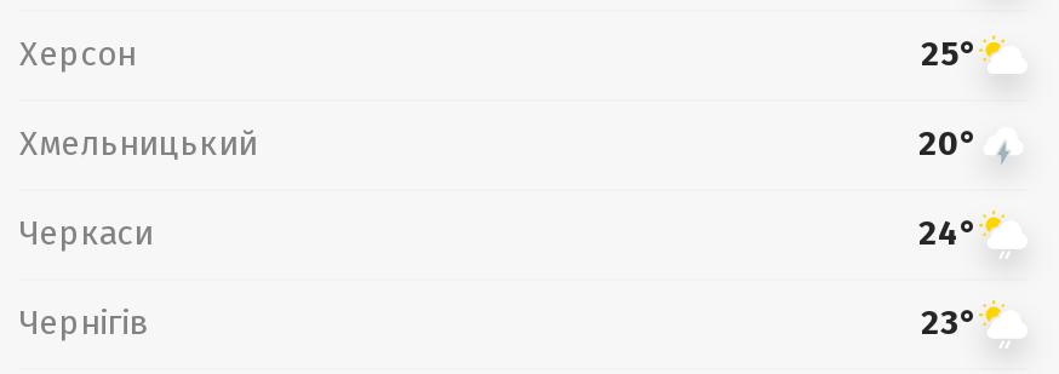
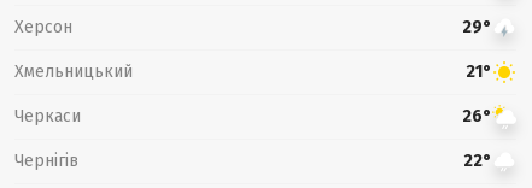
- 25°
+ 29°

- 20°
+ 21°

- 24°
+ 26°

- 23°
+ 22°
